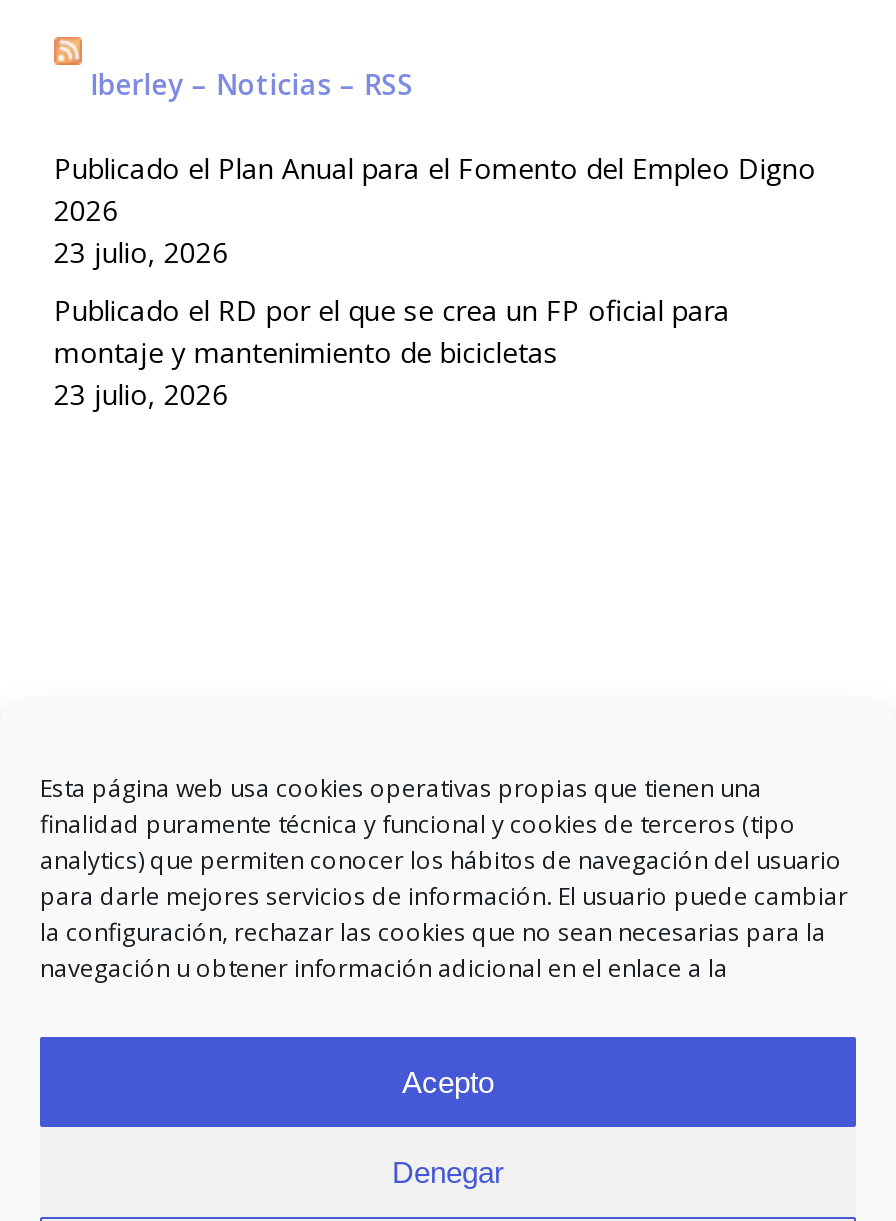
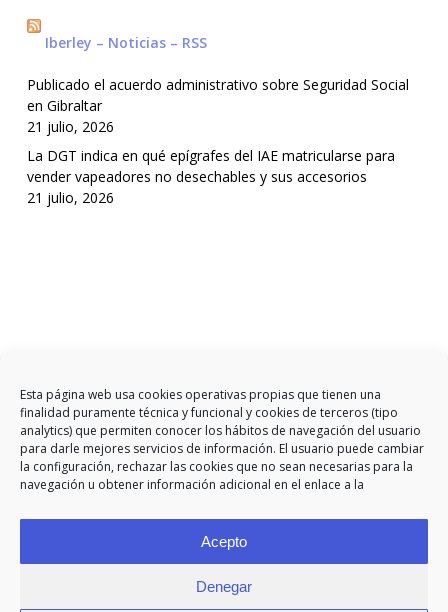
- Publicado el Plan Anual para el Fomento del Empleo Digno
- 2026
- 23 julio, 2026
+ Publicado el acuerdo administrativo sobre Seguridad Social
+ en Gibraltar
+ 21 julio, 2026

- Publicado el RD por el que se crea un FP oficial para
- montaje y mantenimiento de bicicletas
- 23 julio, 2026
+ La DGT indica en qué epígrafes del IAE matricularse para
+ vender vapeadores no desechables y sus accesorios
+ 21 julio, 2026
